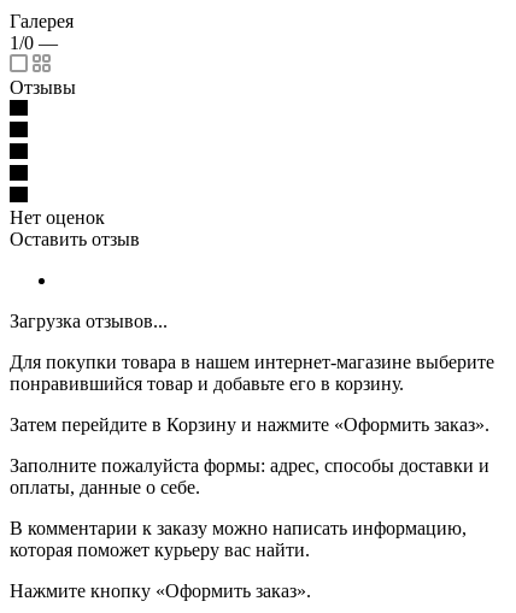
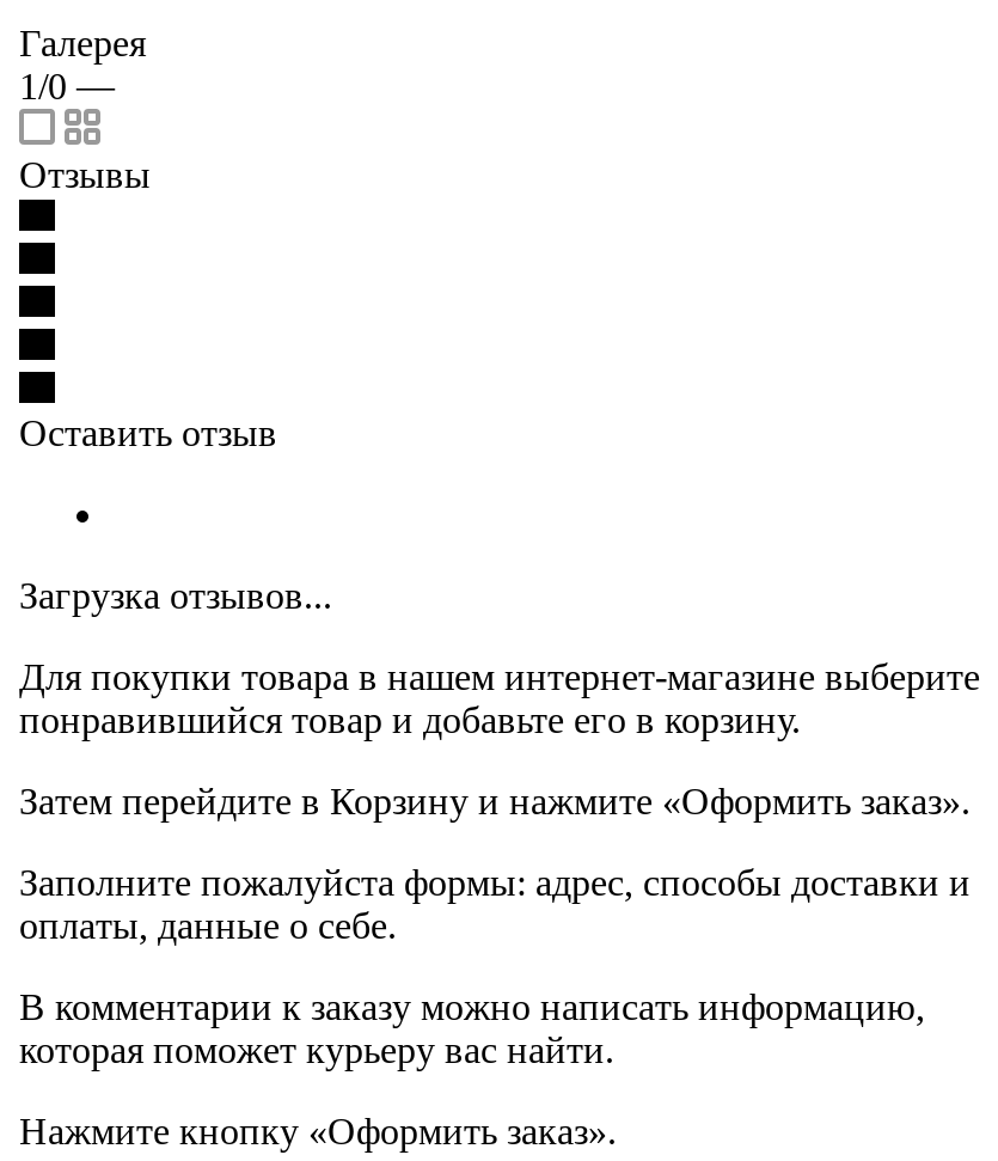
- Нет оценок
